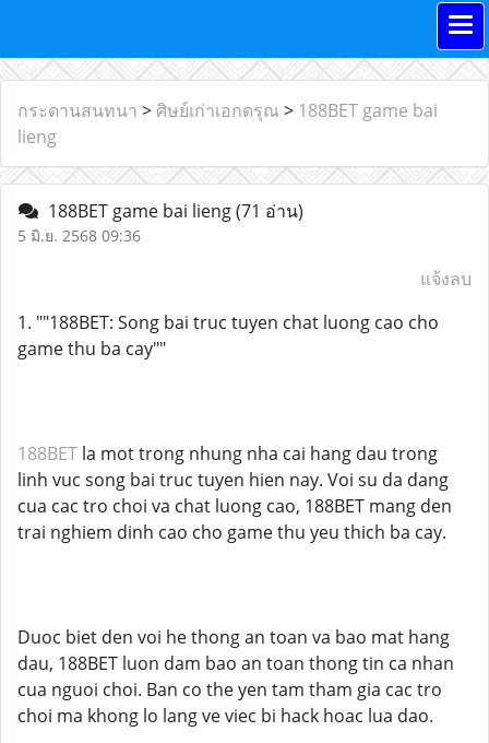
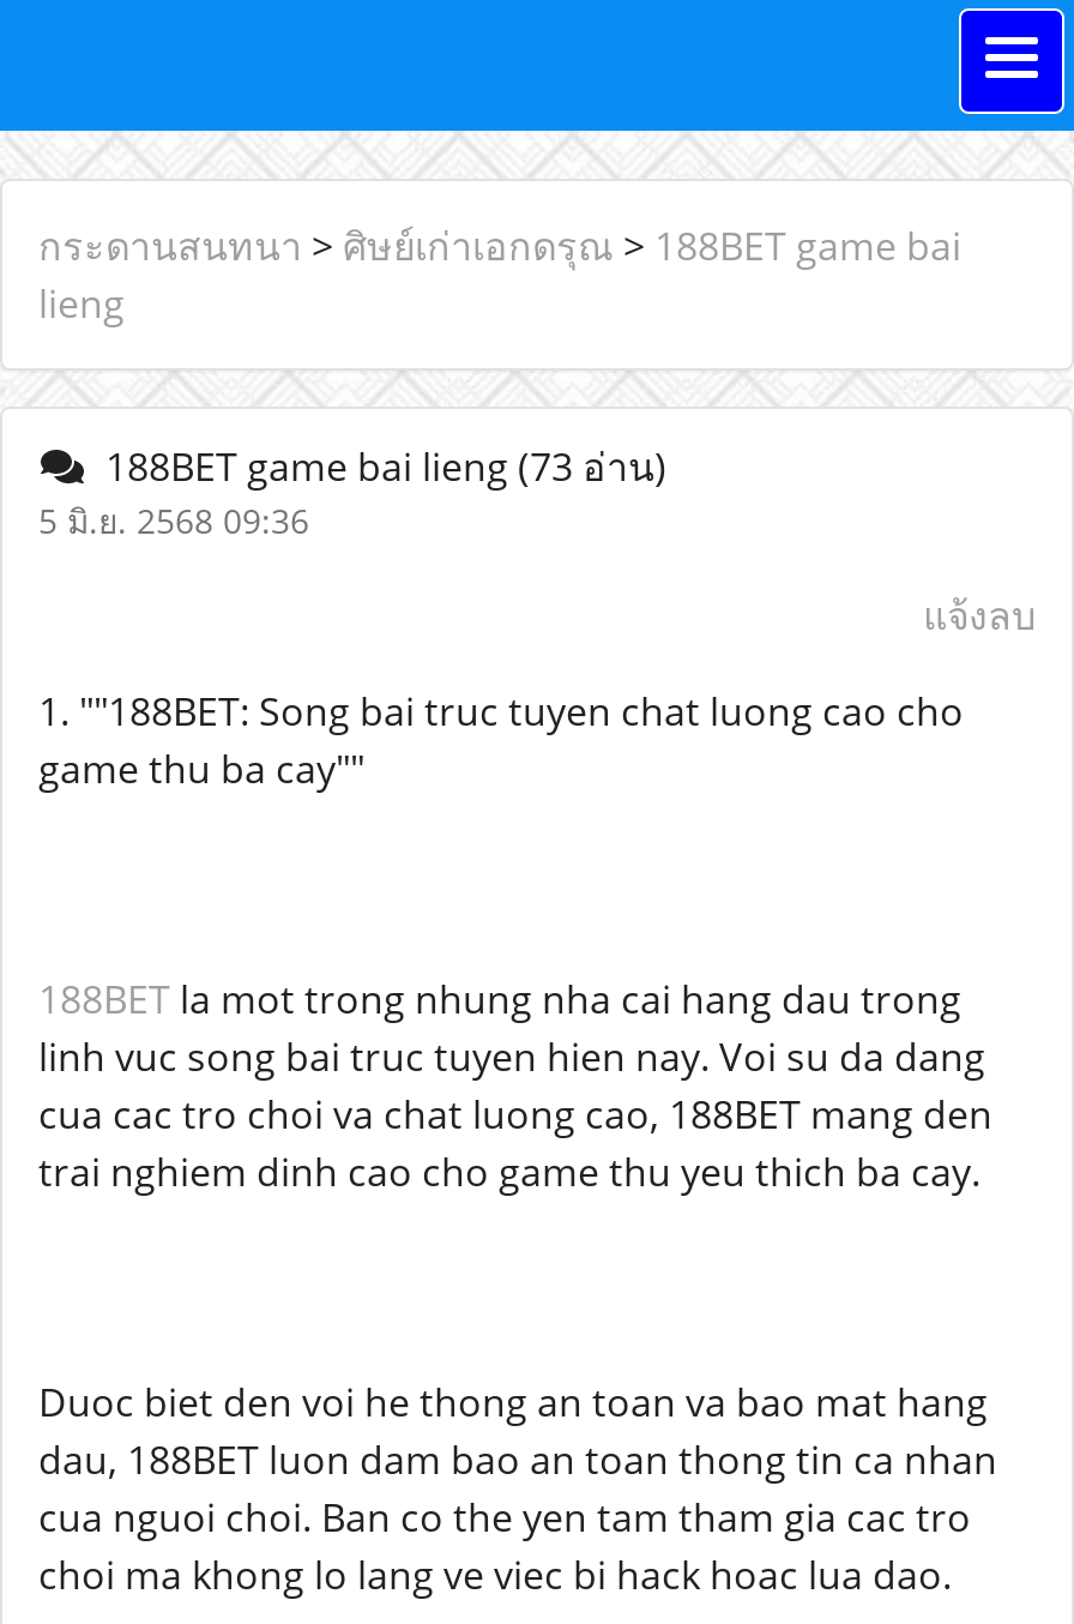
- 188BET game bai lieng (71 อ่าน)
+ 188BET game bai lieng (73 อ่าน)
